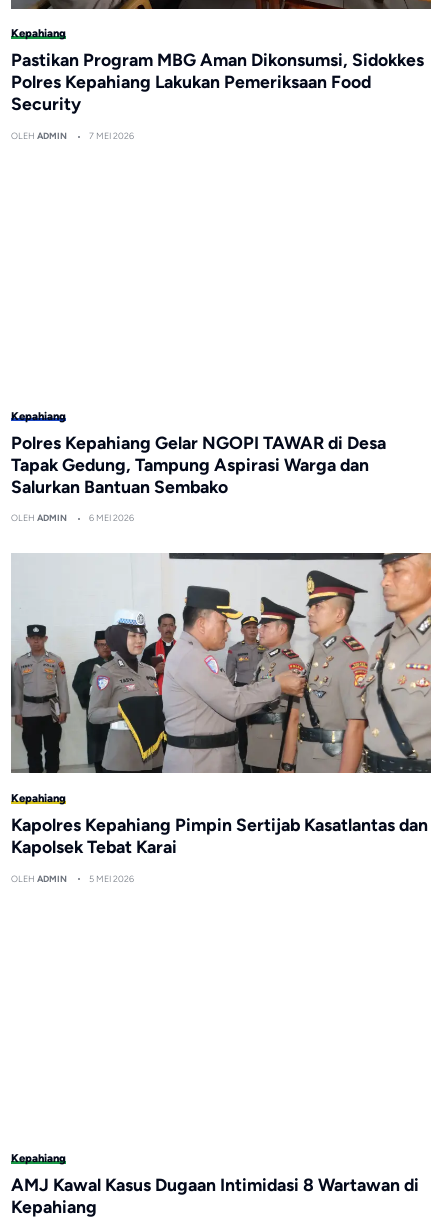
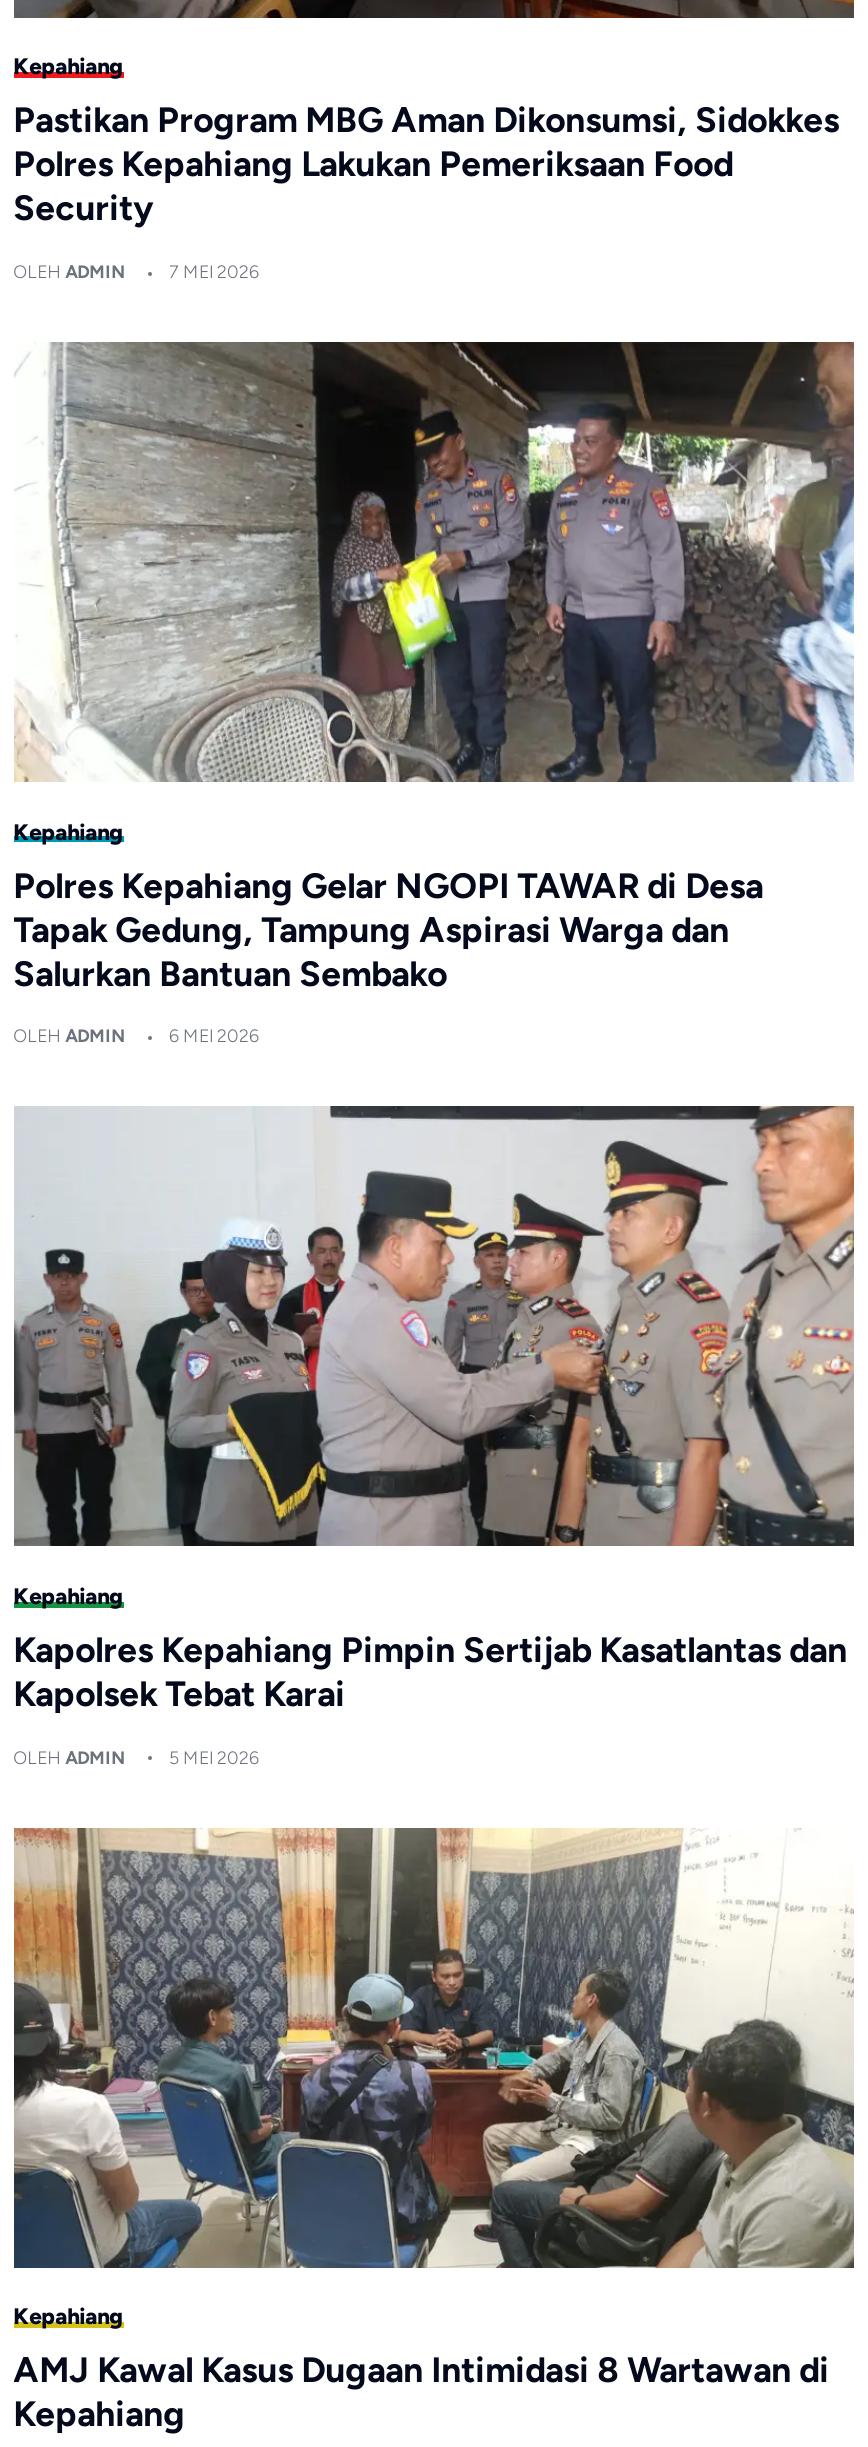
+ [image]

+ [image]
